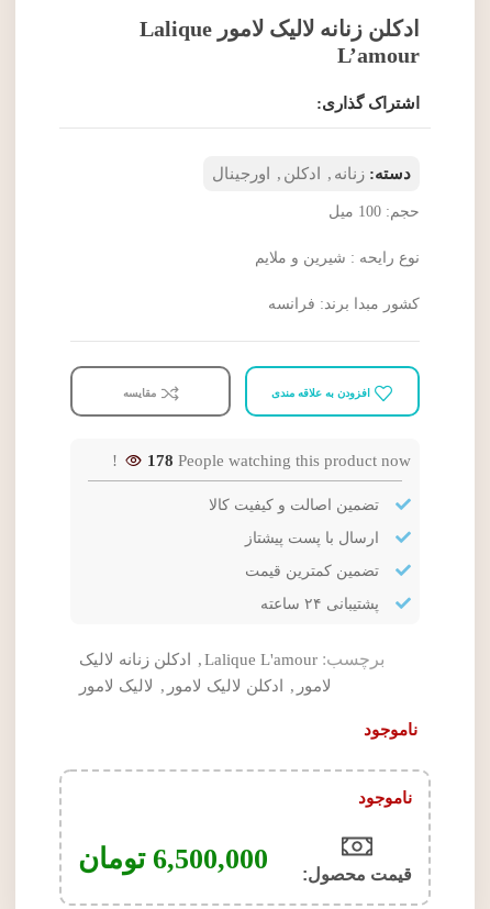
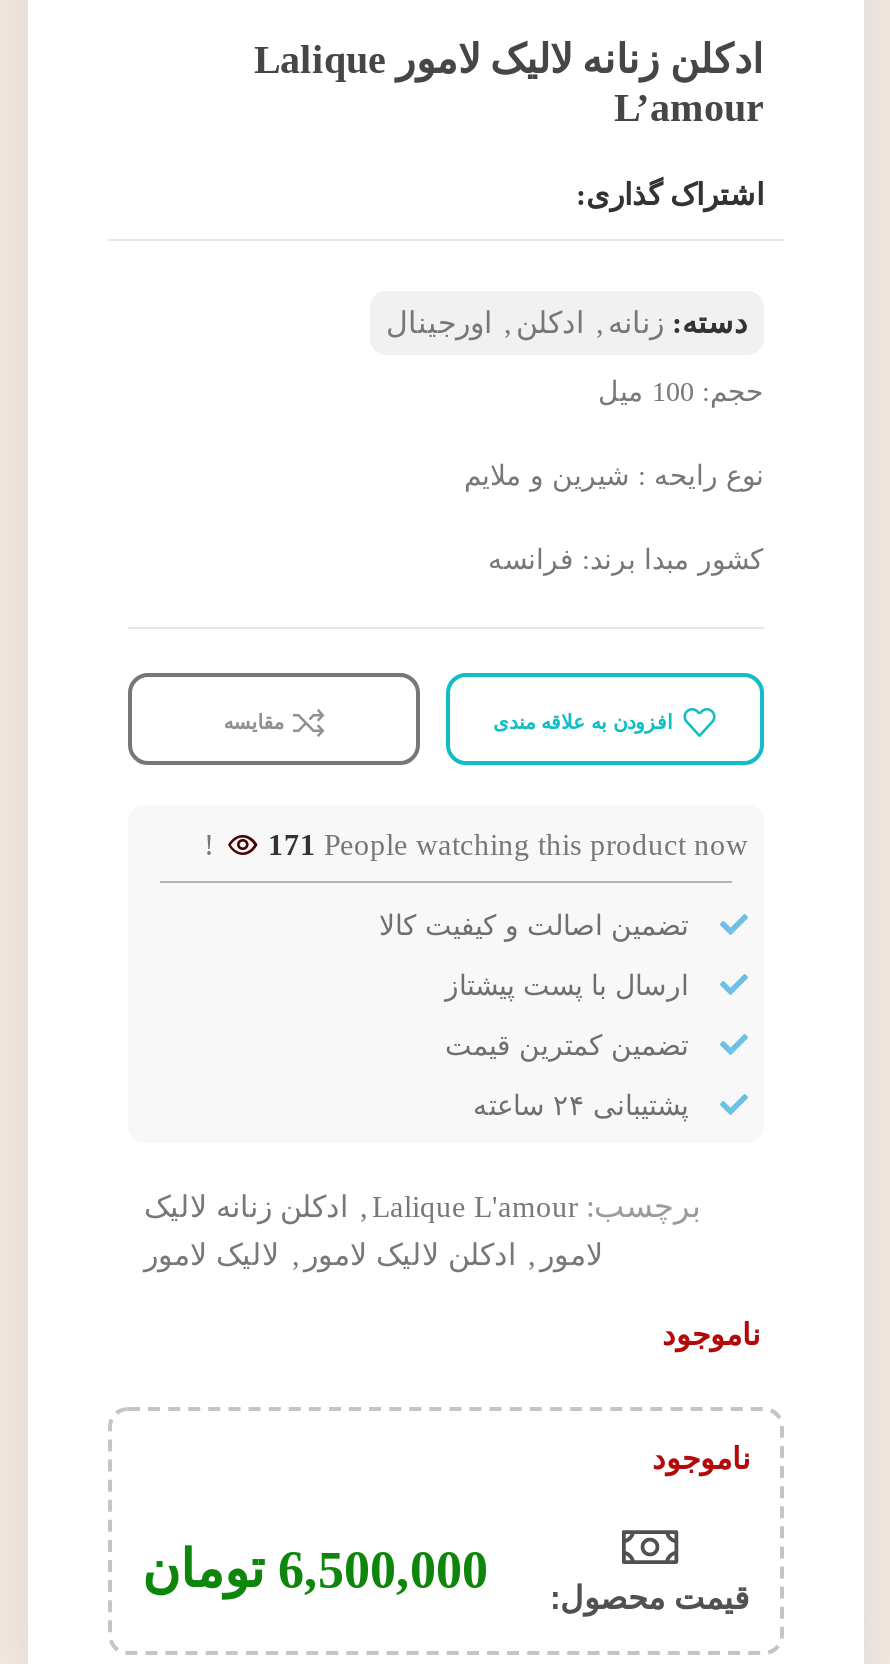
- 178 People watching this product now!
+ 171 People watching this product now!
